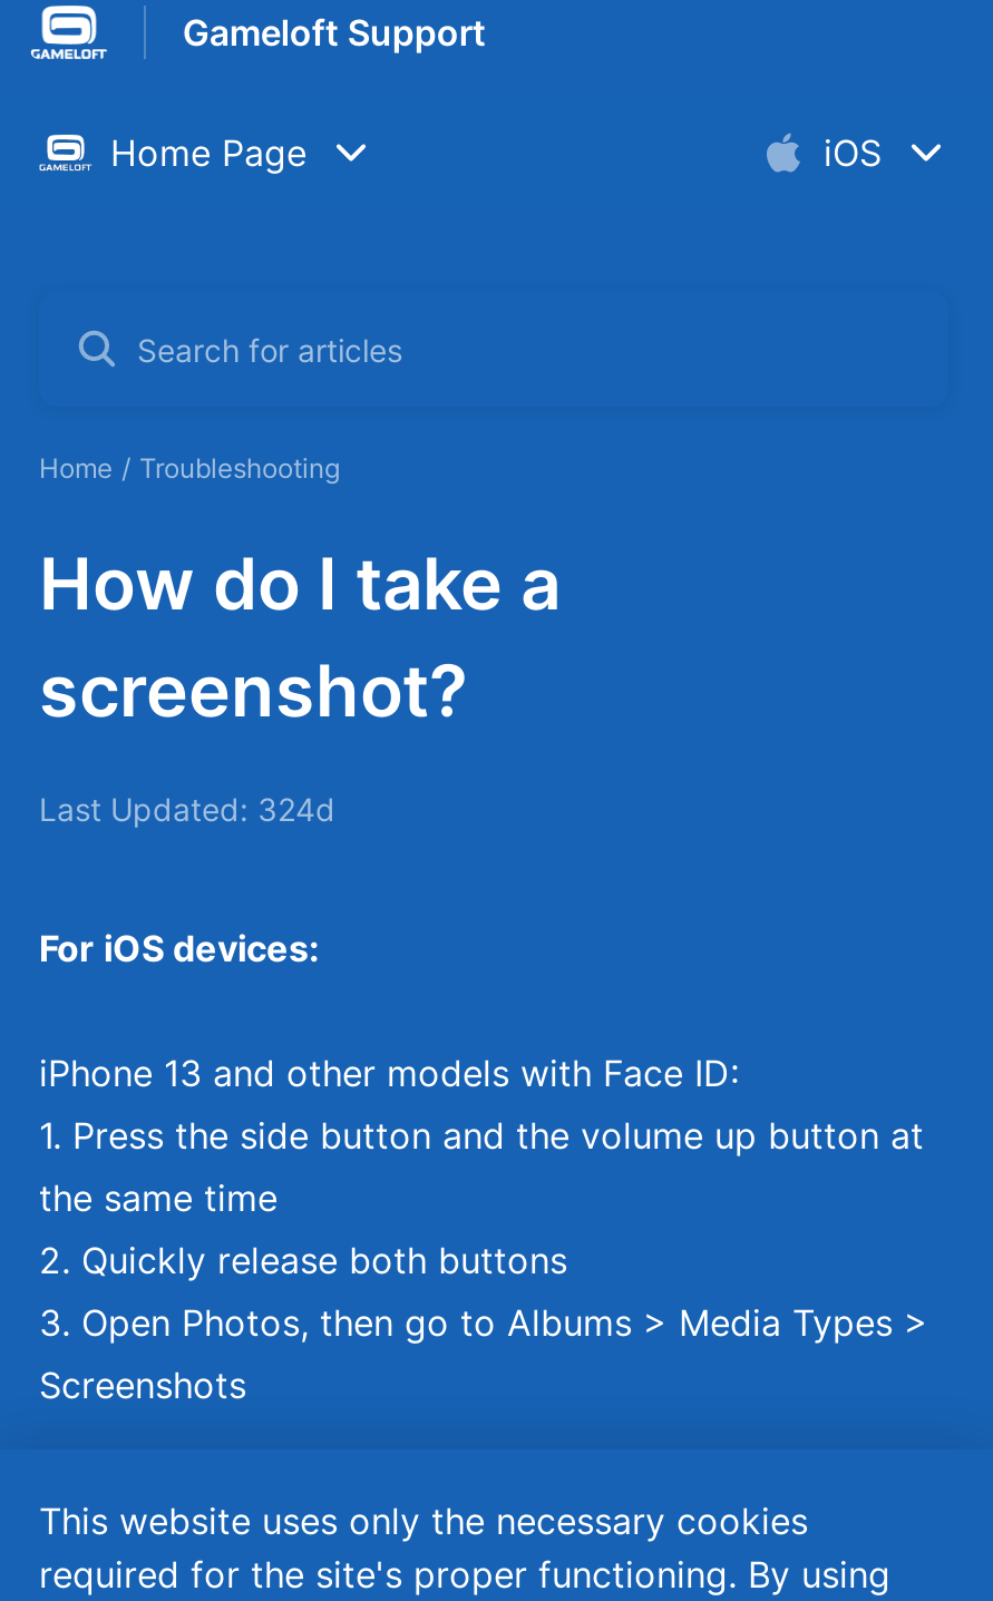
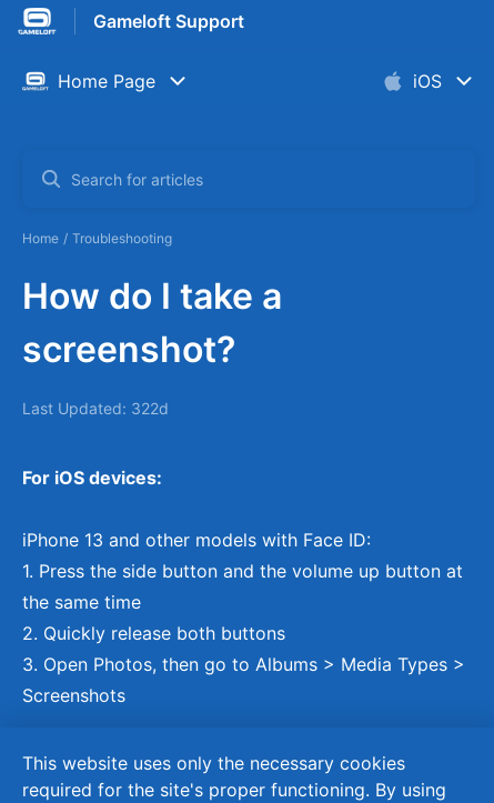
- Last Updated: 324d
+ Last Updated: 322d
